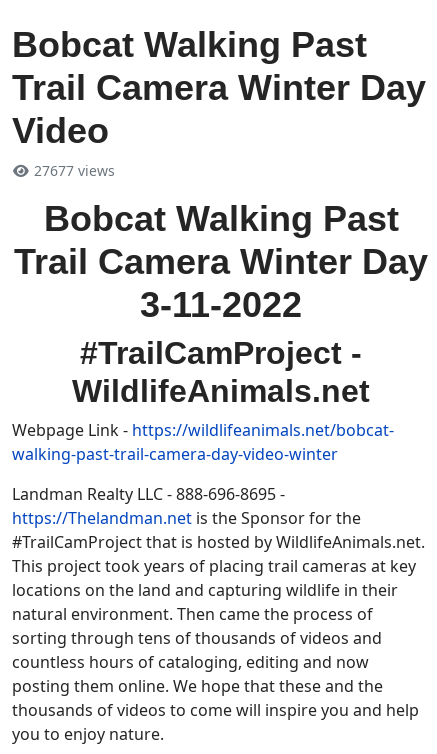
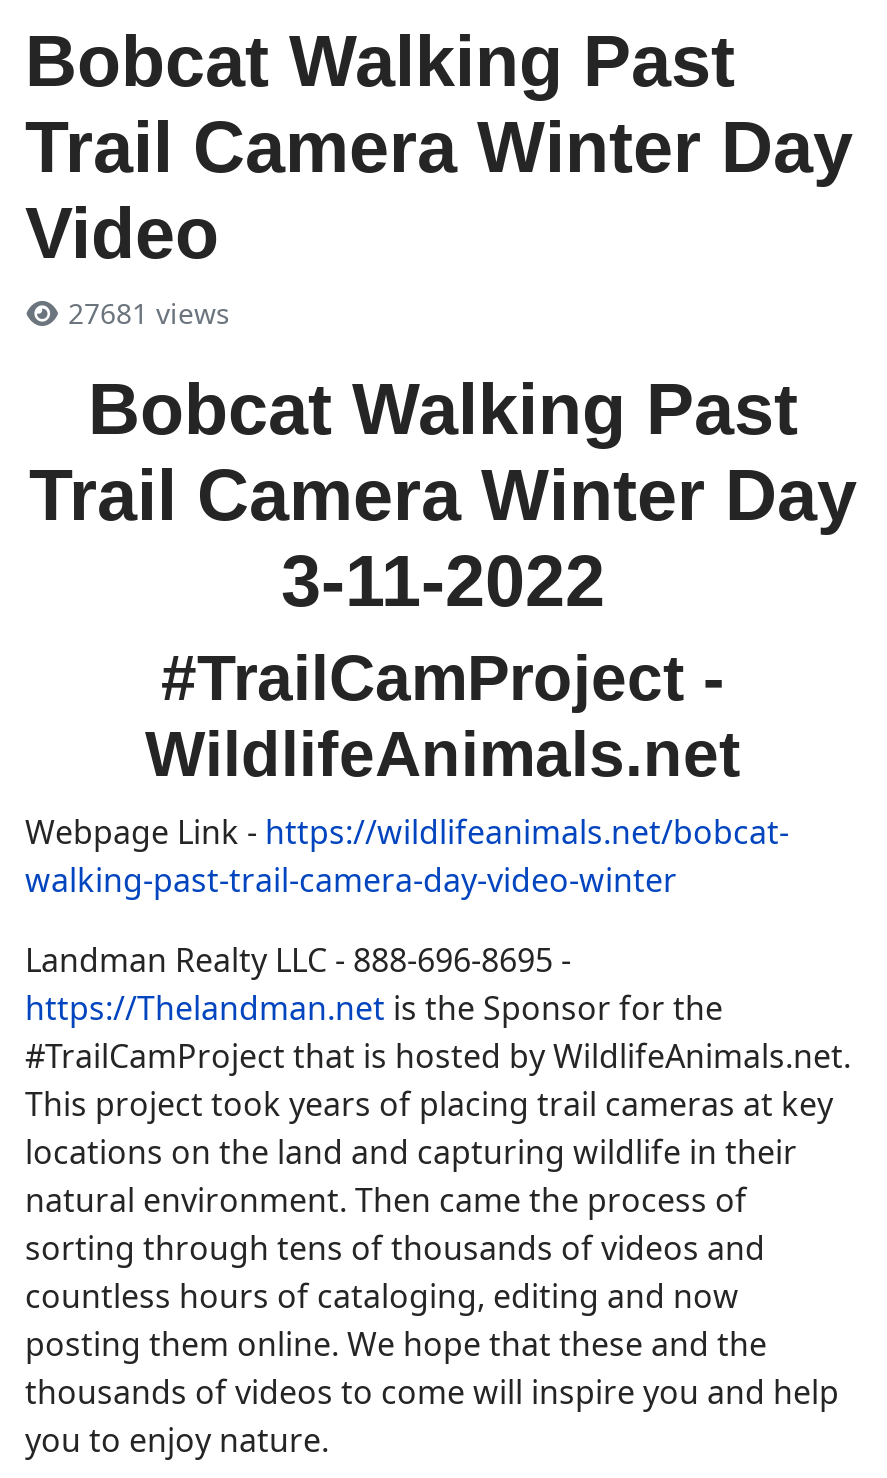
- 27677 views
+ 27681 views
